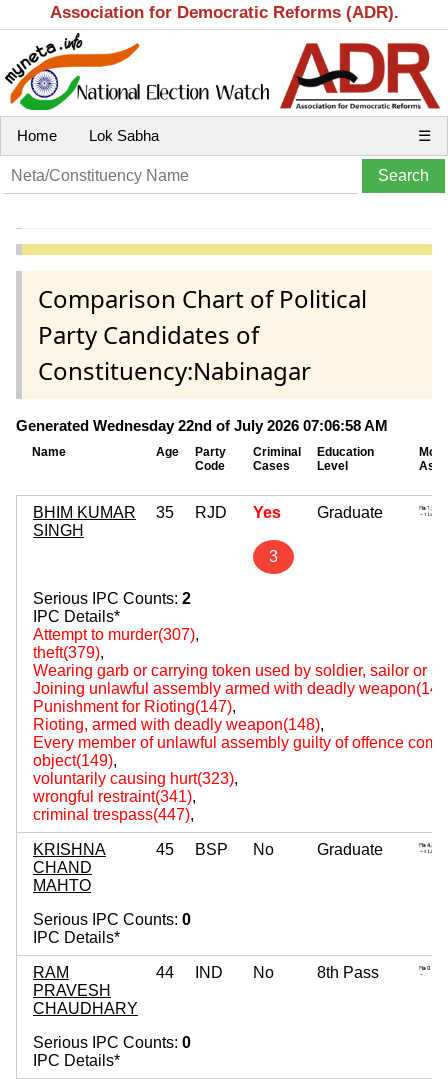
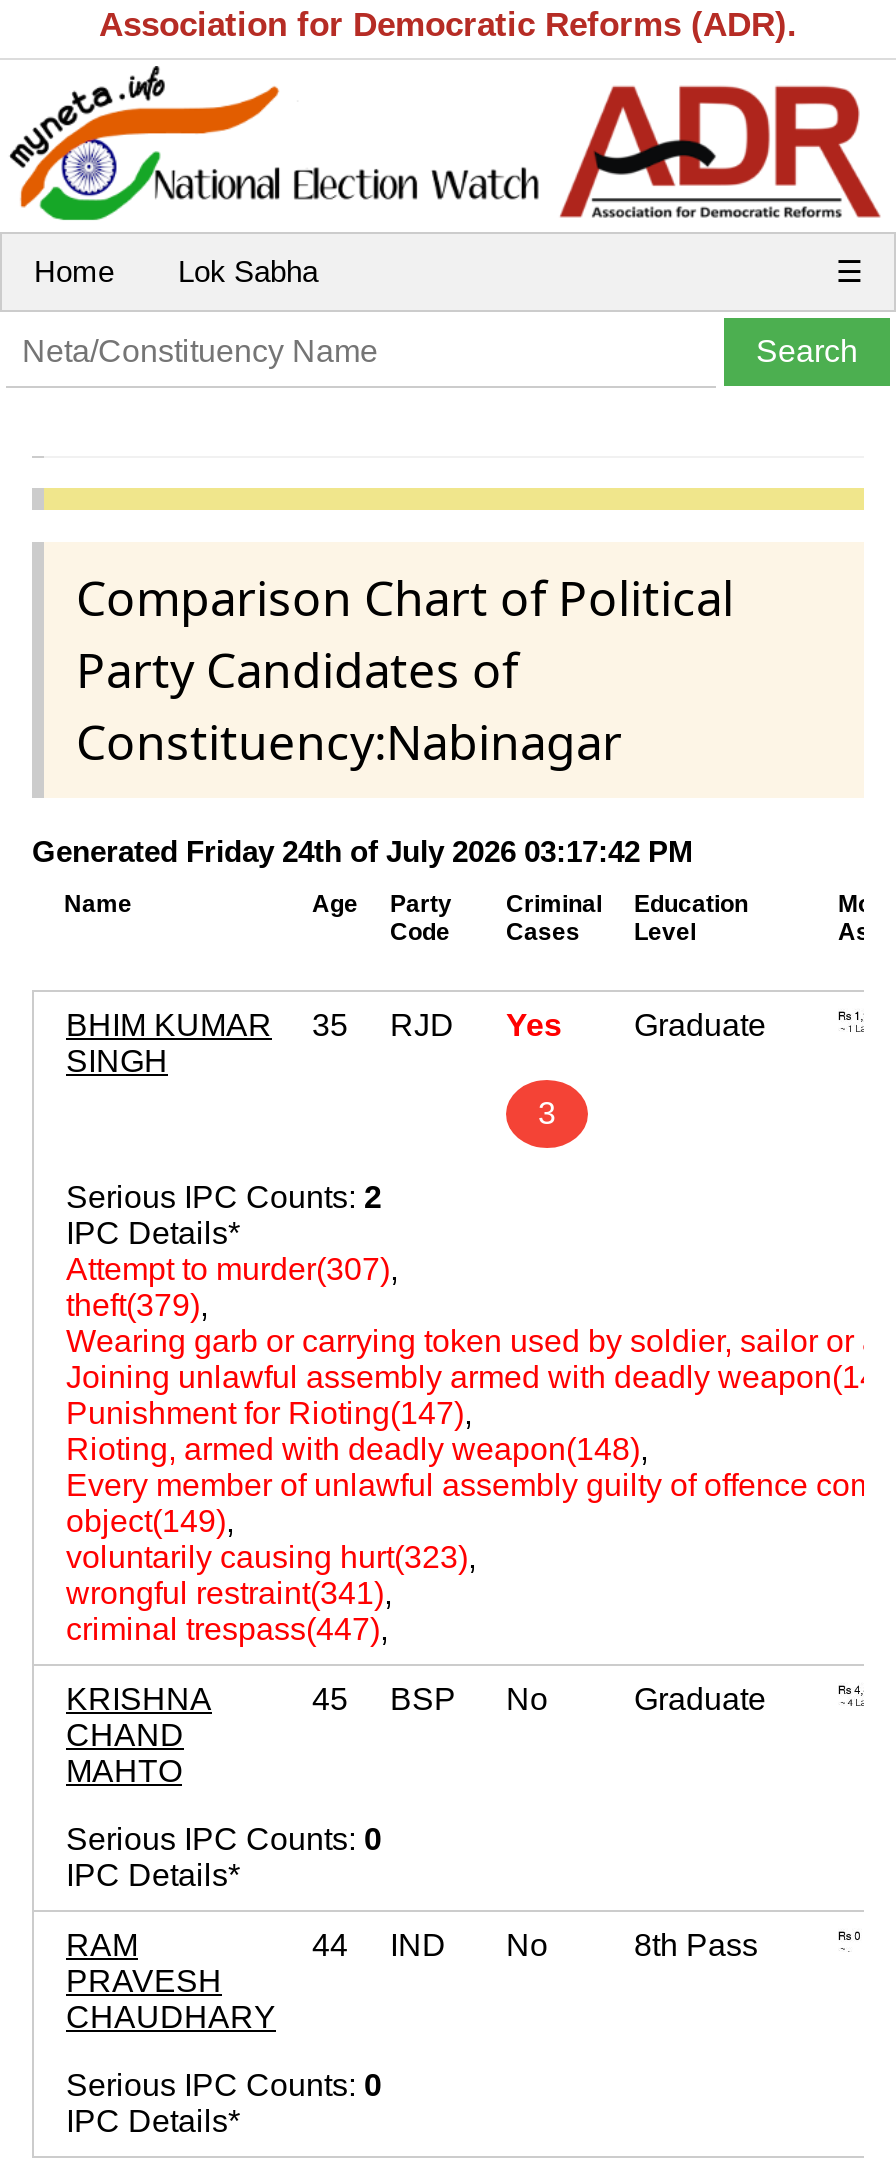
- Generated Wednesday 22nd of July 2026 07:06:58 AM
+ Generated Friday 24th of July 2026 03:17:42 PM
